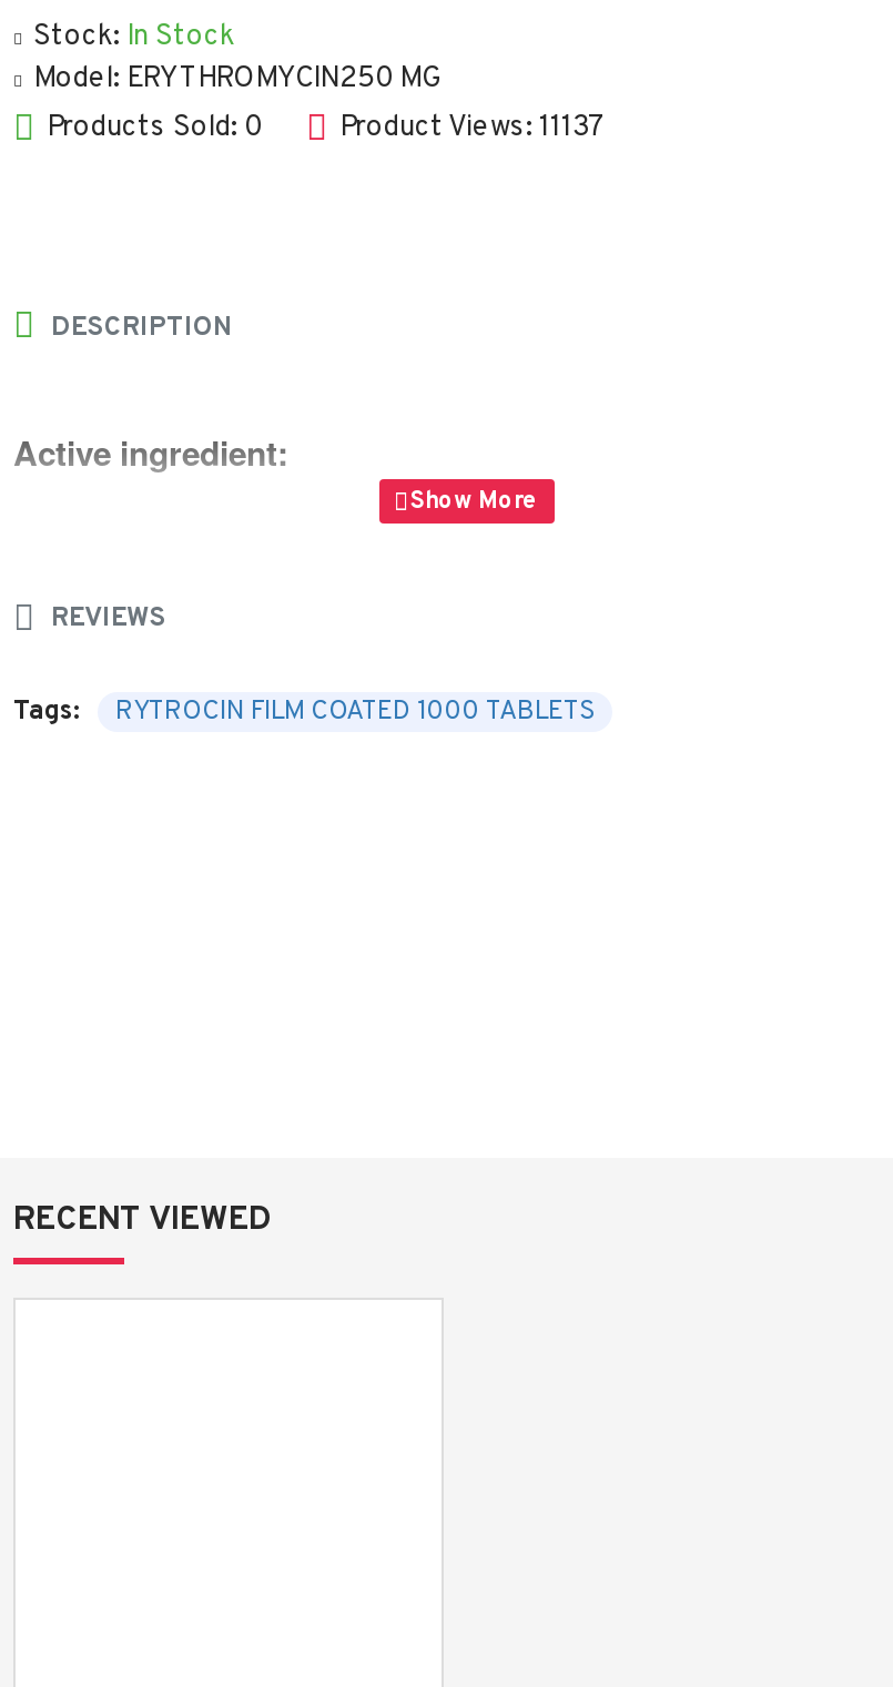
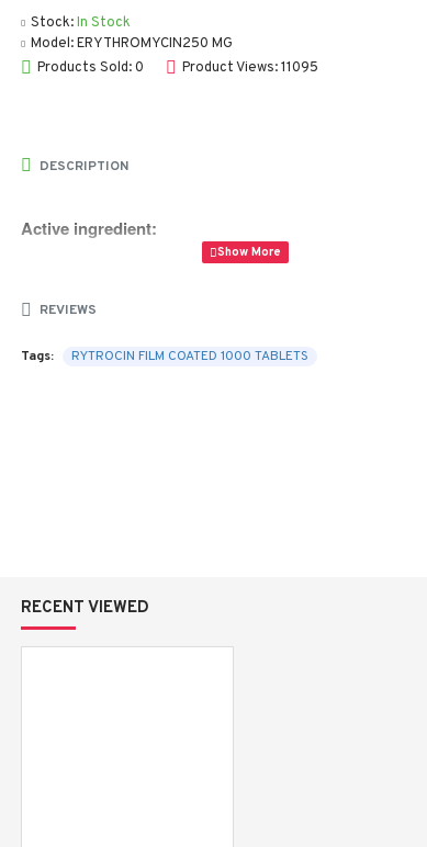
- Product Views: 11137
+ Product Views: 11095
